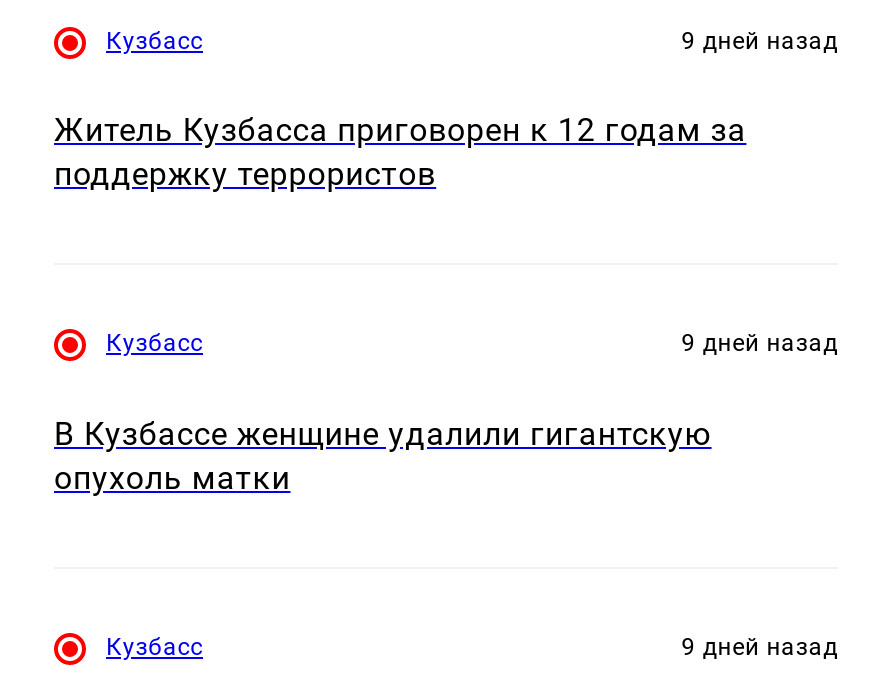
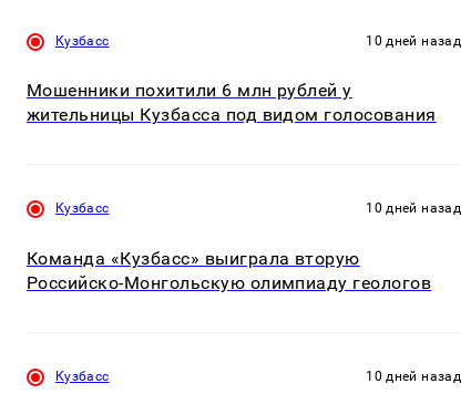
- 9 дней назад
+ 10 дней назад

- Житель Кузбасса приговорен к 12 годам за
- поддержку террористов
+ Мошенники похитили 6 млн рублей у
+ жительницы Кузбасса под видом голосования

- 9 дней назад
+ 10 дней назад

- В Кузбассе женщине удалили гигантскую
- опухоль матки
+ Команда «Кузбасс» выиграла вторую
+ Российско-Монгольскую олимпиаду геологов

- 9 дней назад
+ 10 дней назад
